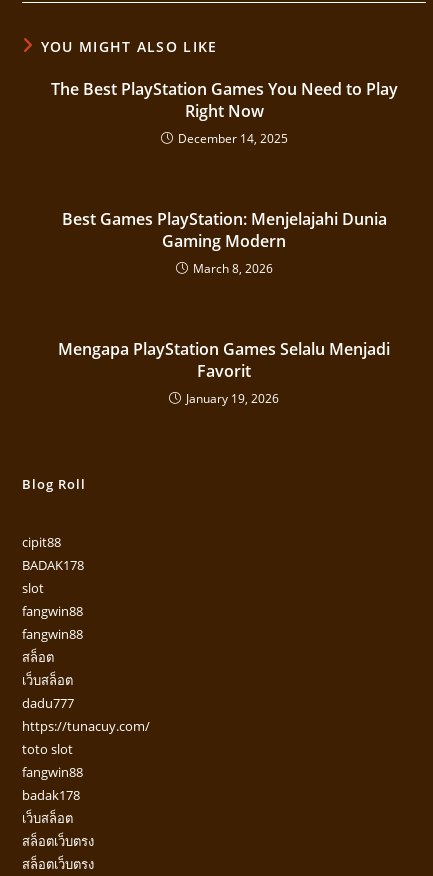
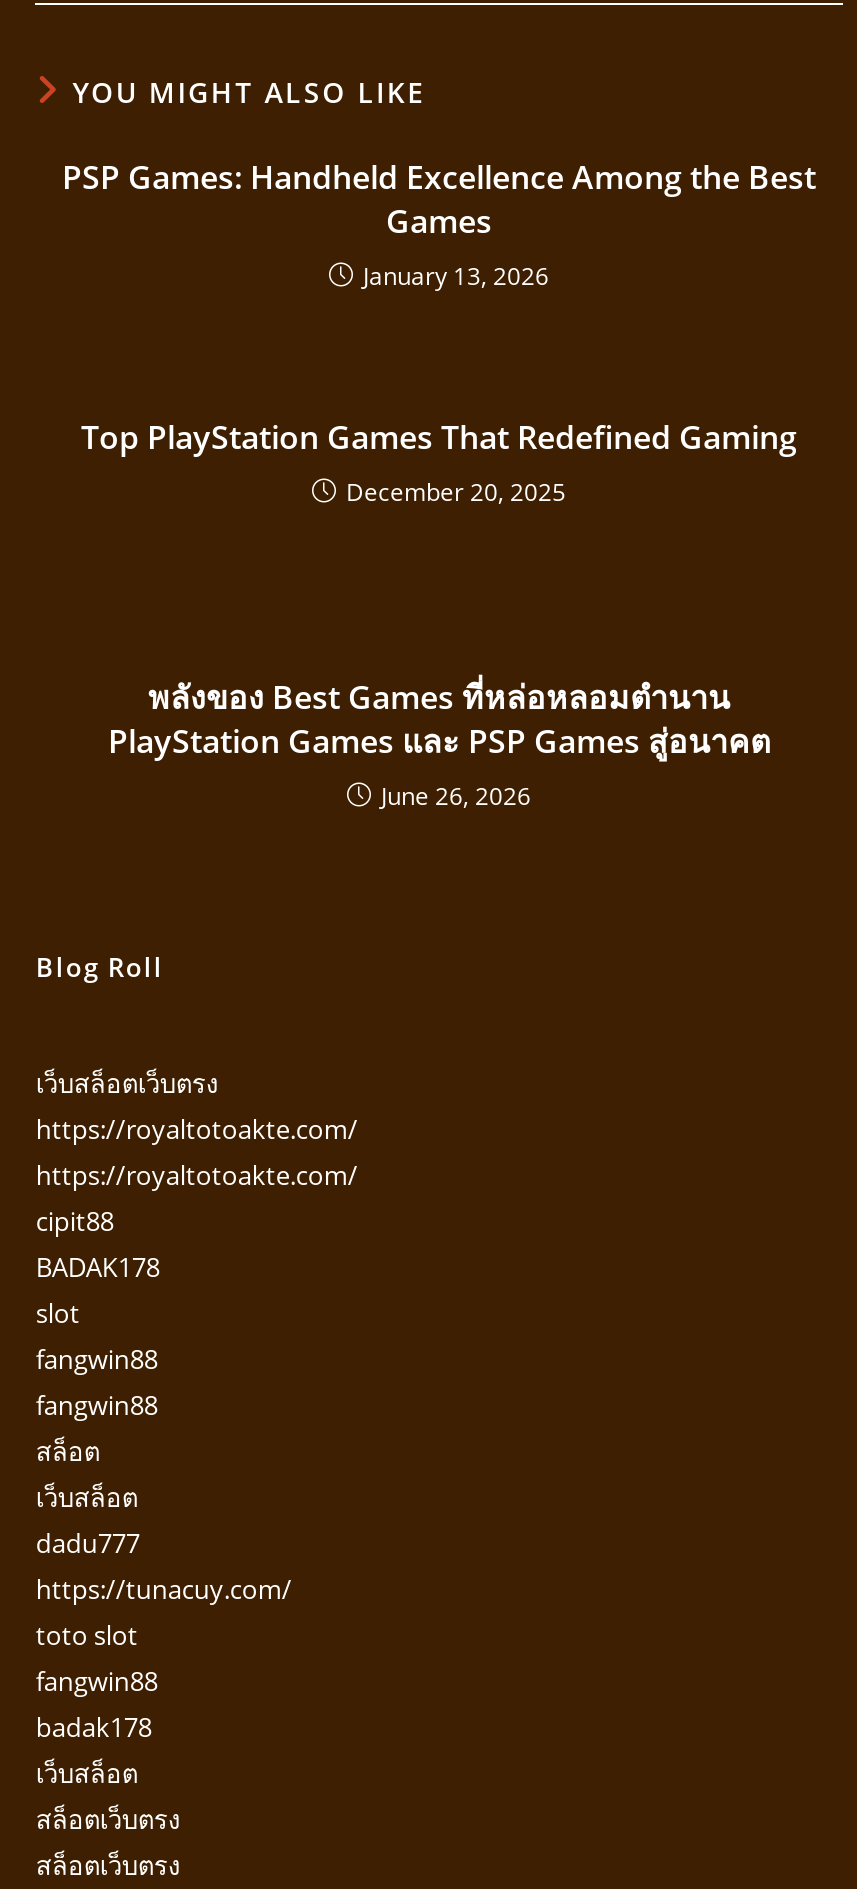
- The Best PlayStation Games You Need to Play
- Right Now
- December 14, 2025
+ PSP Games: Handheld Excellence Among the Best
+ Games
+ January 13, 2026

- Best Games PlayStation: Menjelajahi Dunia
- Gaming Modern
- March 8, 2026
+ Top PlayStation Games That Redefined Gaming
+ December 20, 2025

- Mengapa PlayStation Games Selalu Menjadi
- Favorit
- January 19, 2026
+ พลังของ Best Games ที่หล่อหลอมตำนาน
+ PlayStation Games และ PSP Games สู่อนาคต
+ June 26, 2026

+ เว็บสล็อตเว็บตรง
+ https://royaltotoakte.com/
+ https://royaltotoakte.com/
